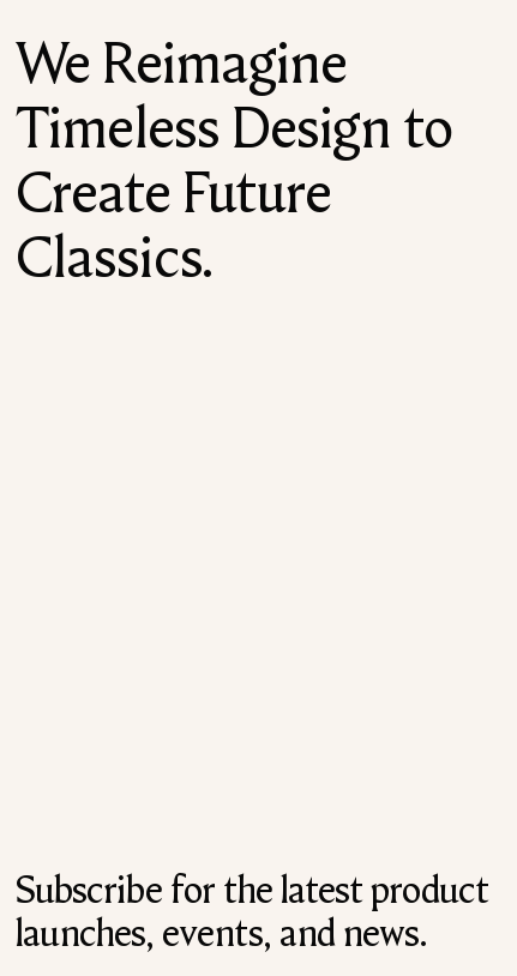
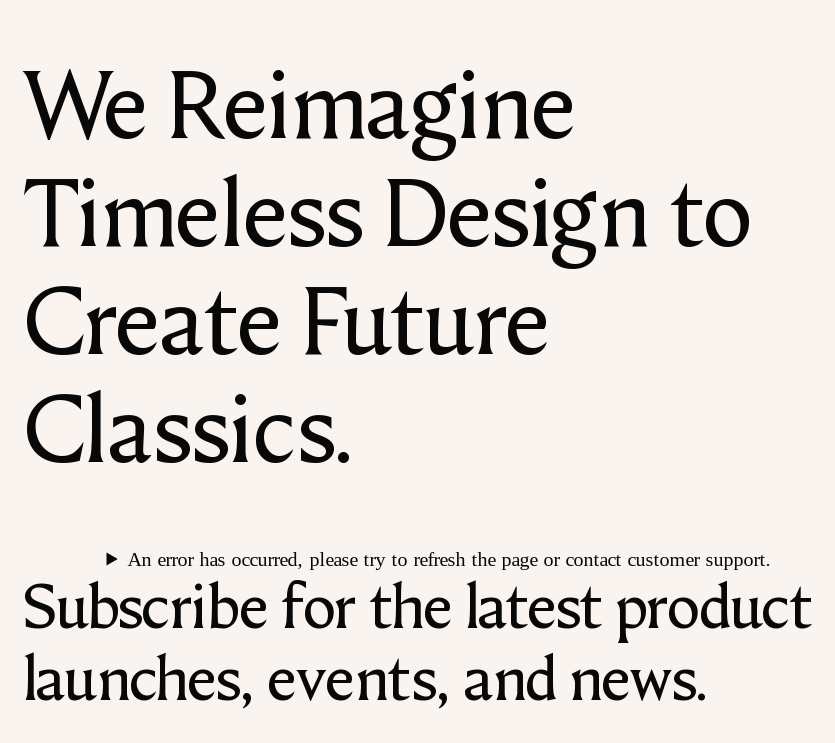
+ An error has occurred, please try to refresh the page or contact customer support.
